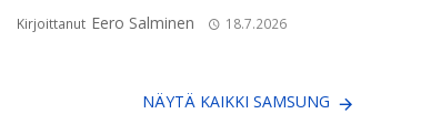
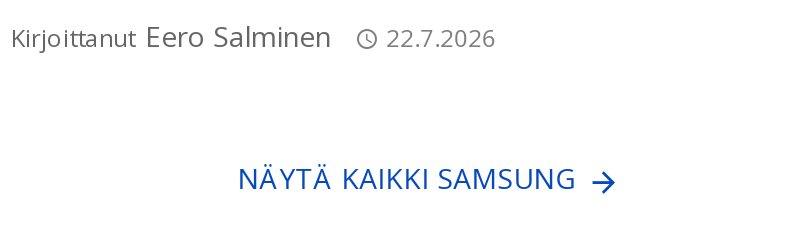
- Kirjoittanut Eero Salminen 18.7.2026
+ Kirjoittanut Eero Salminen 22.7.2026
